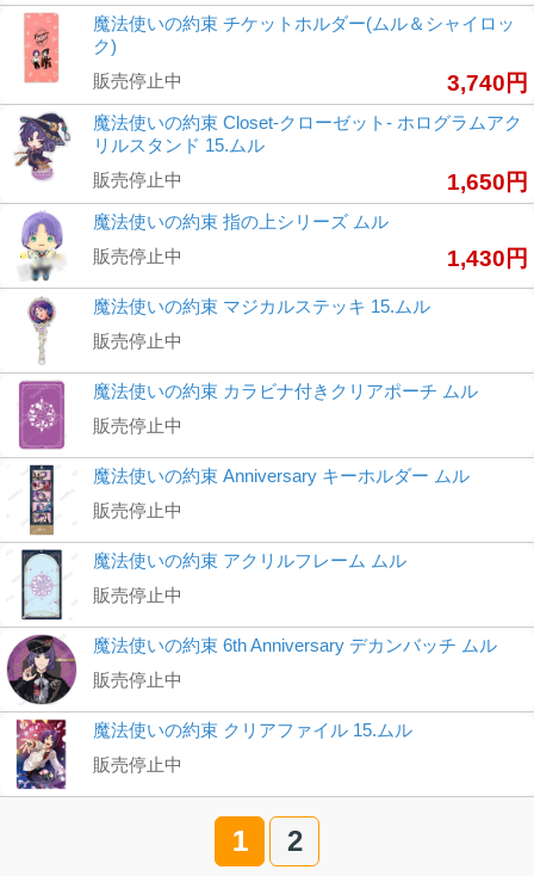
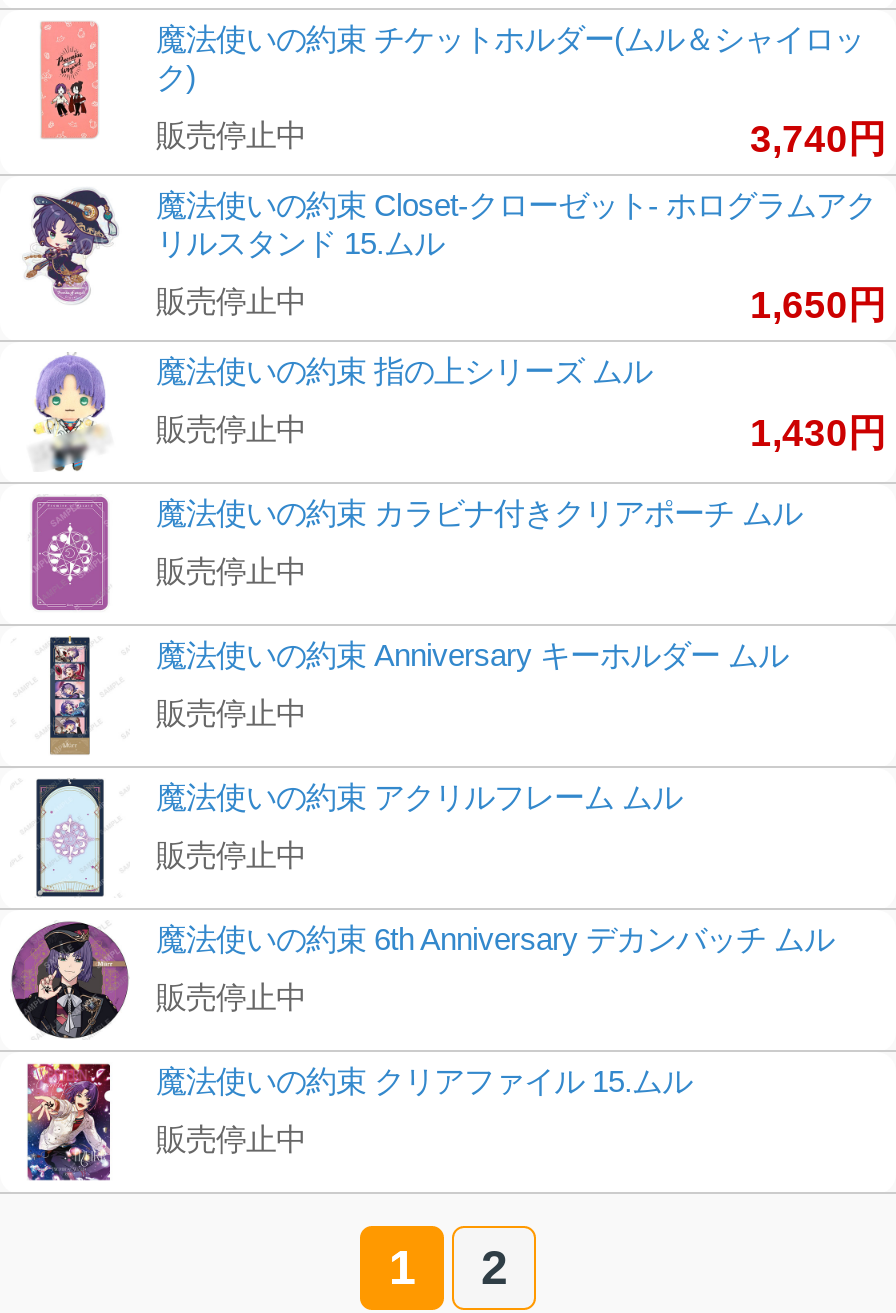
- [image]
- 魔法使いの約束 マジカルステッキ 15.ムル
- 販売停止中
